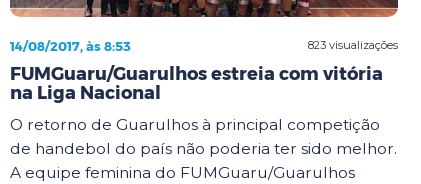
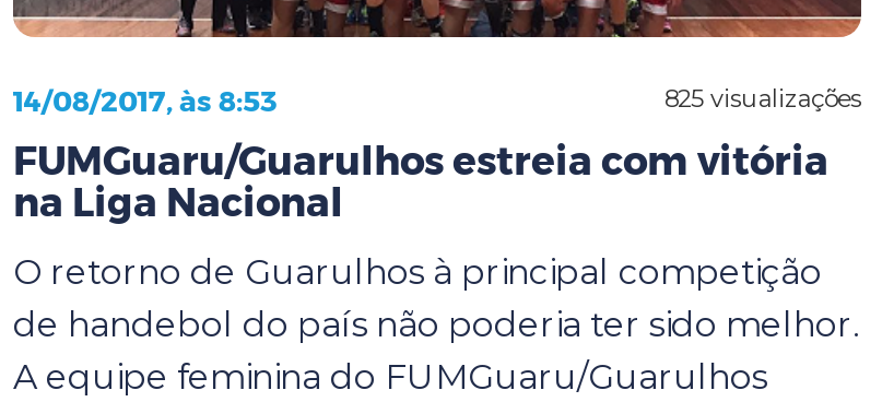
- 823 visualizações
+ 825 visualizações
